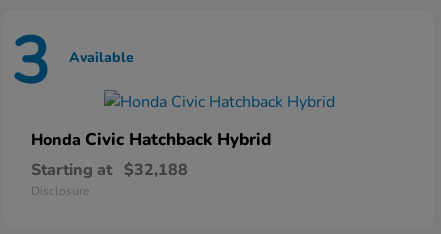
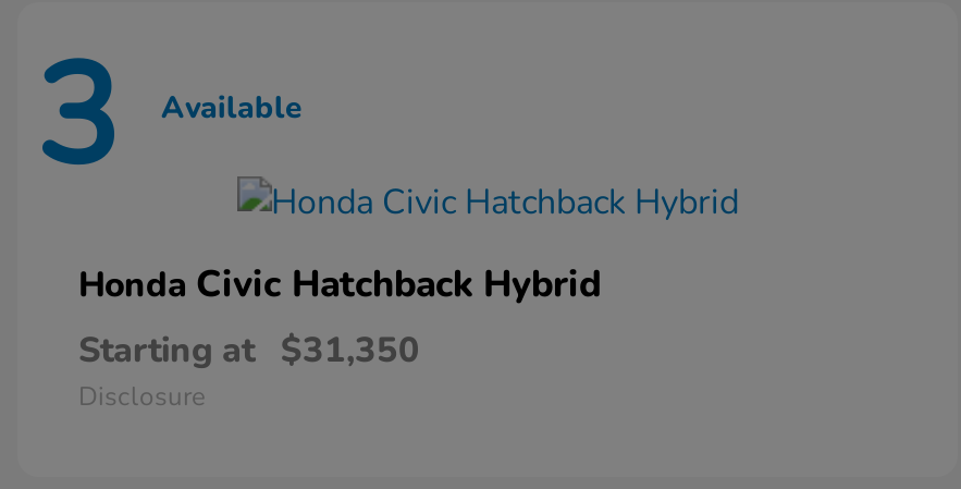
- Starting at $32,188
+ Starting at $31,350
